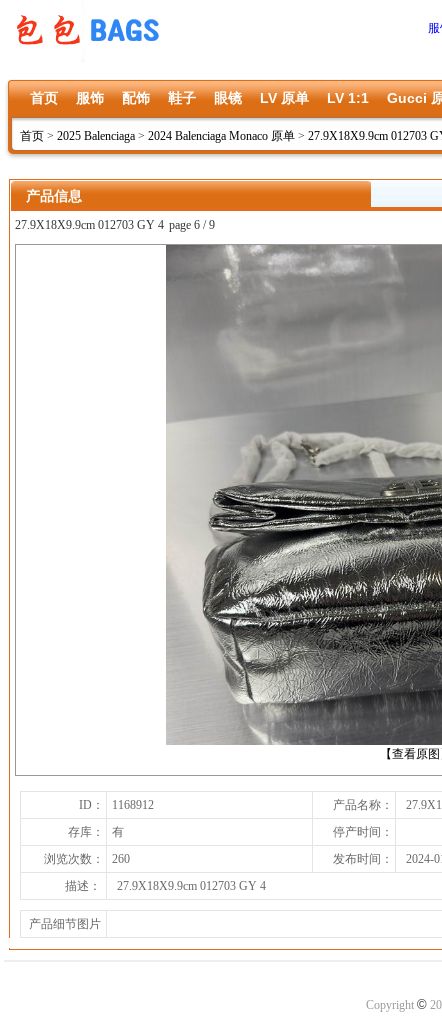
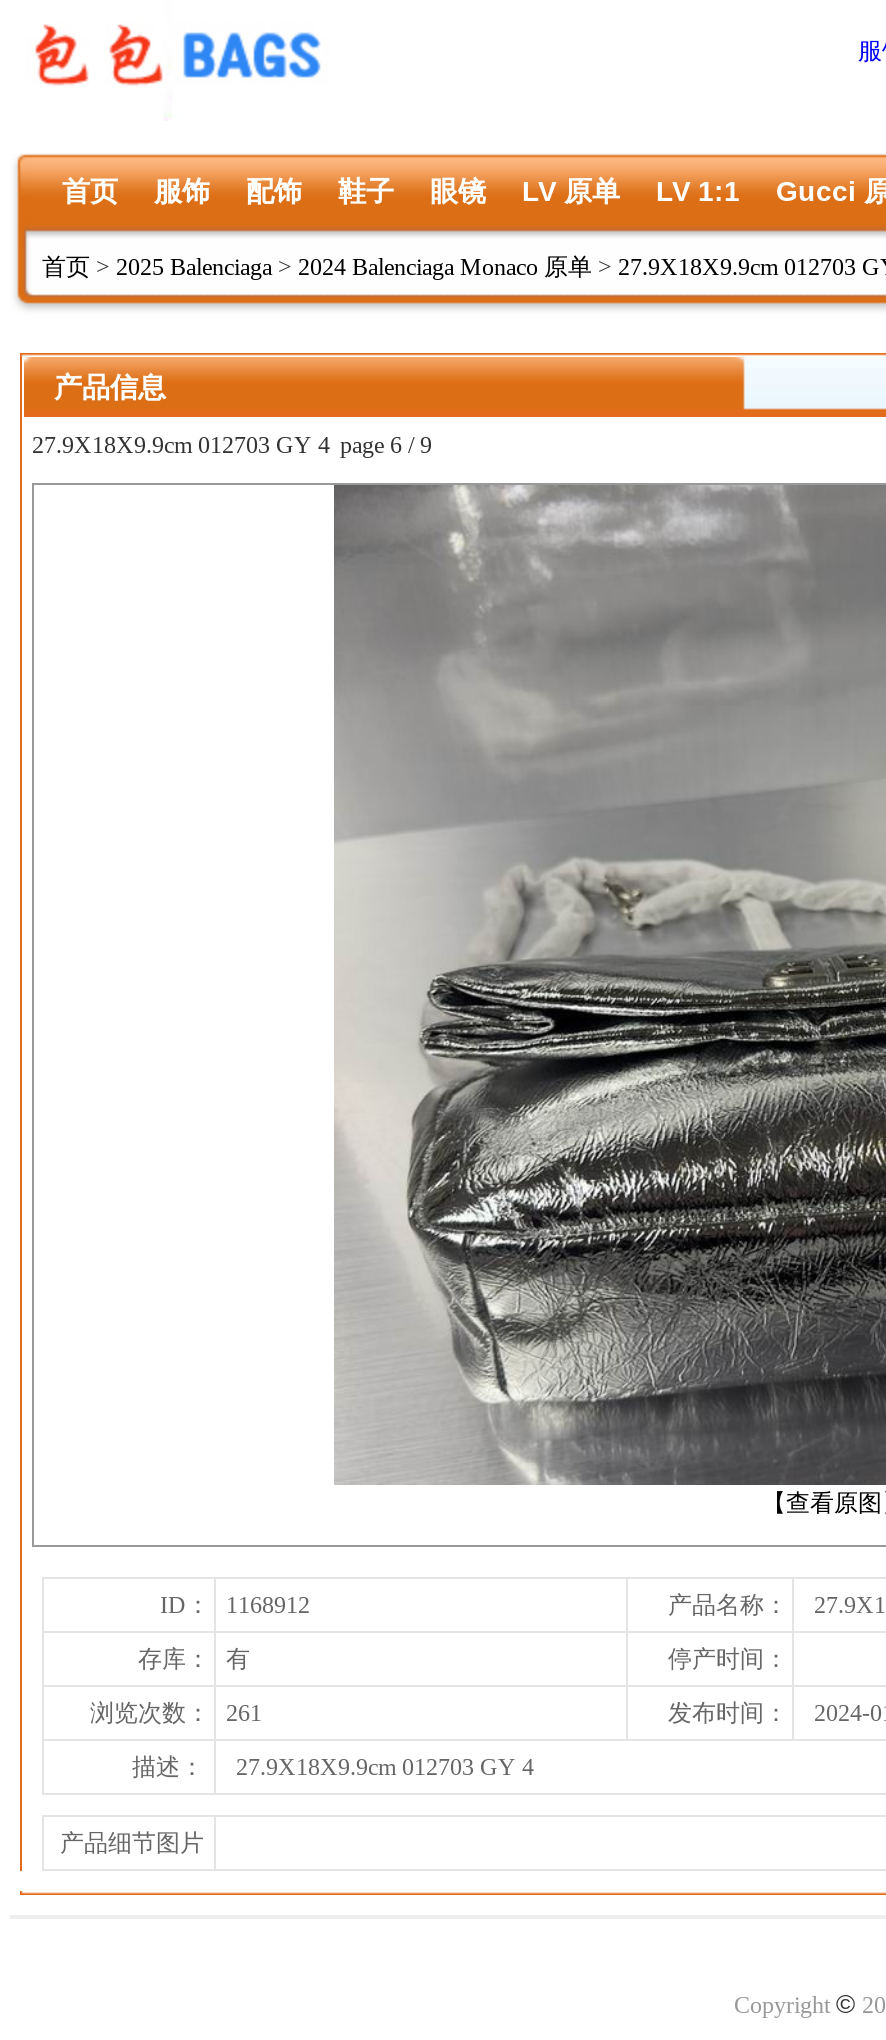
- 浏览次数： 260
+ 浏览次数： 261
